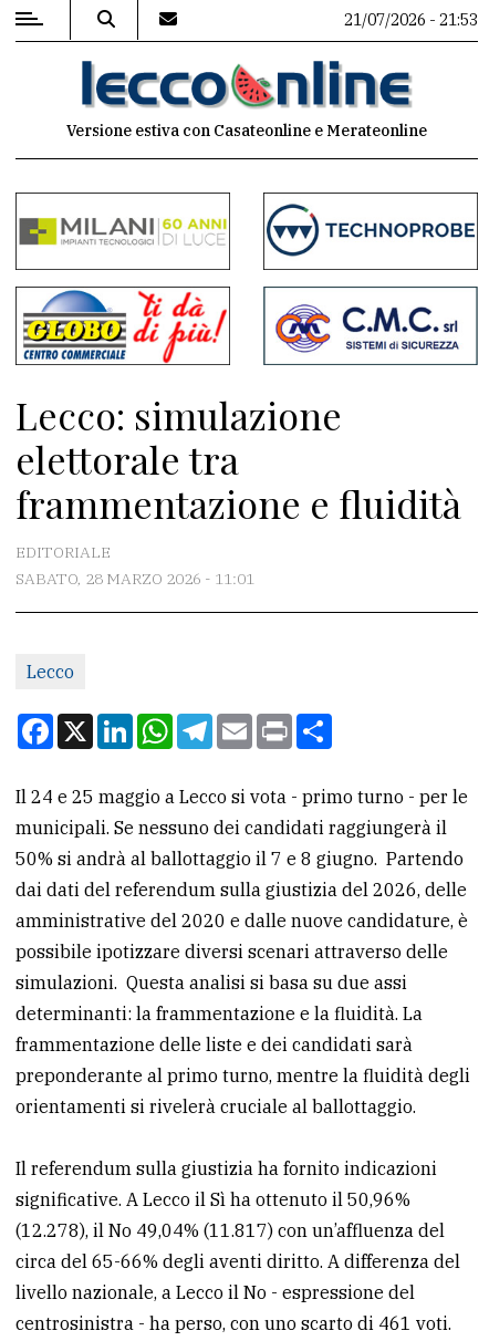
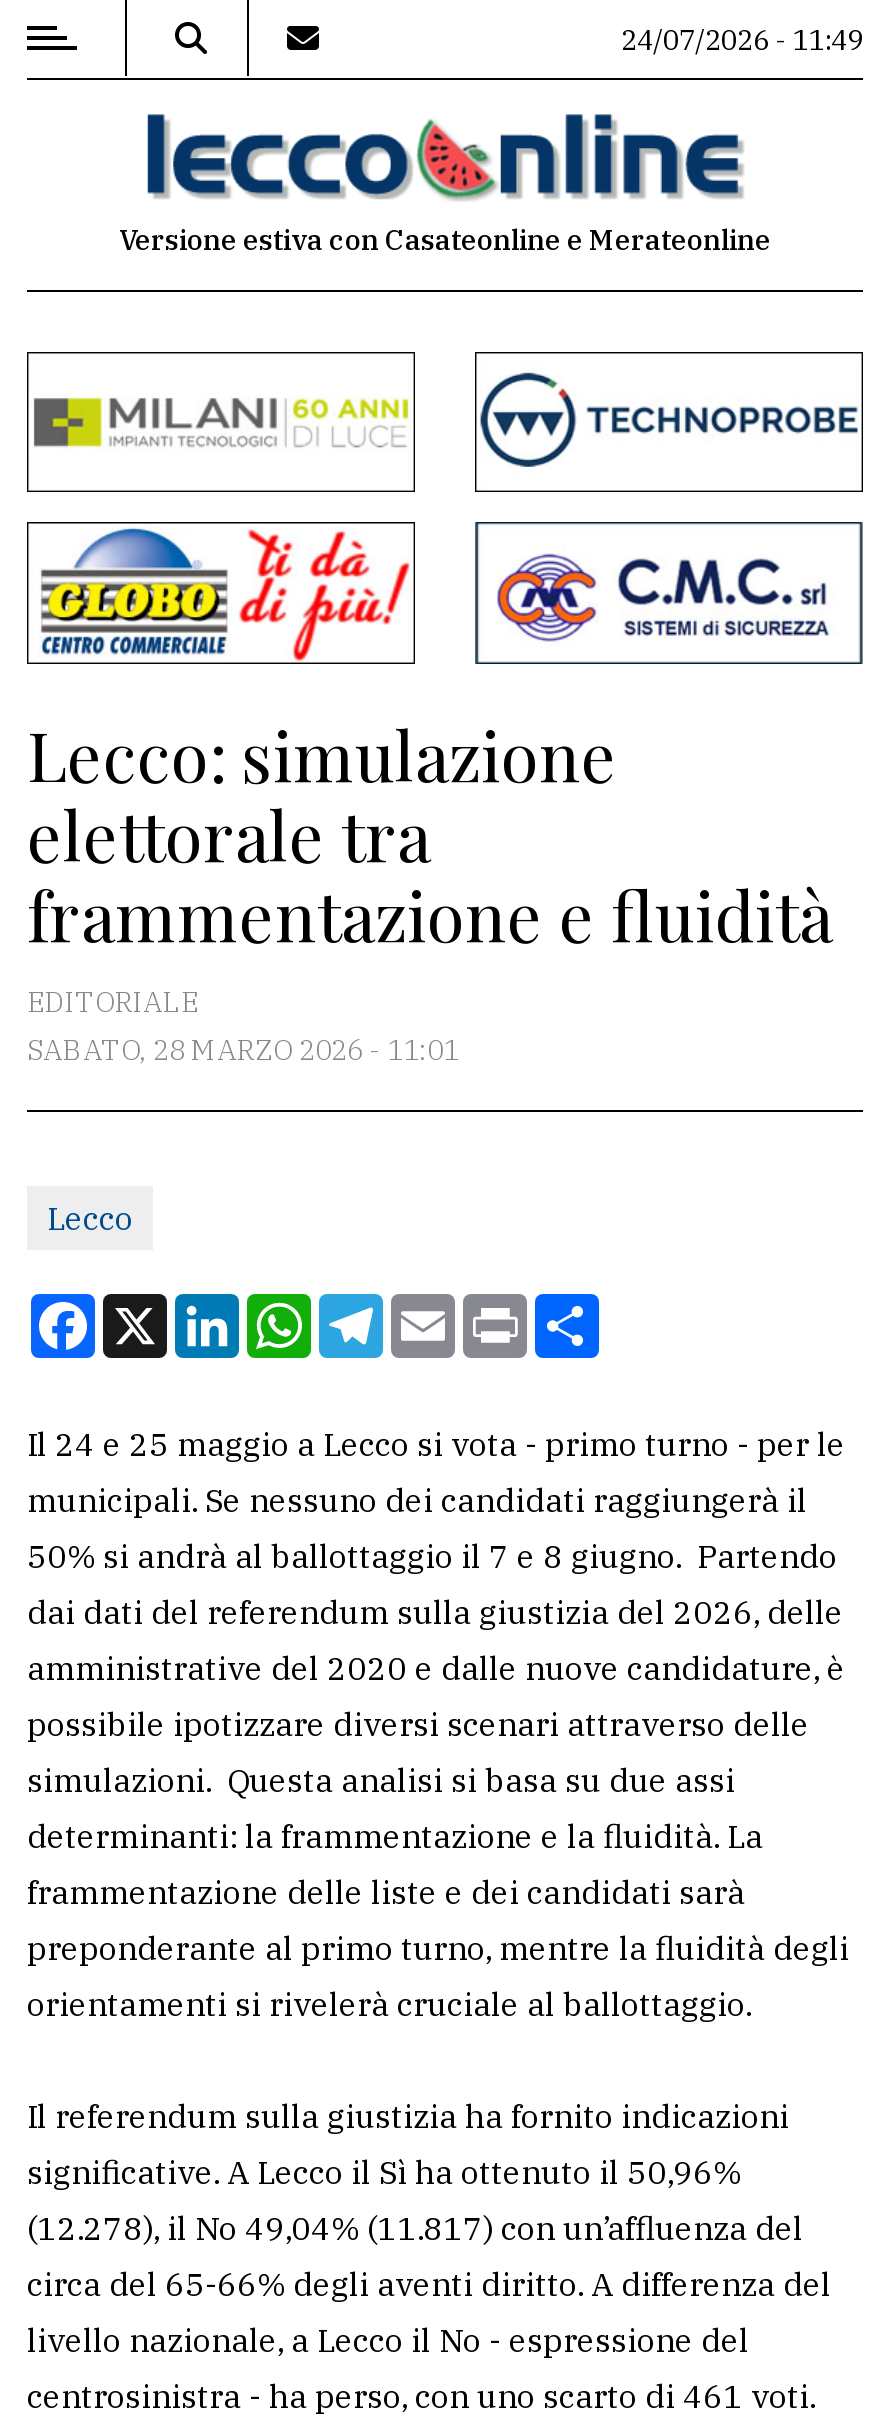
- 21/07/2026 - 21:53
+ 24/07/2026 - 11:49
